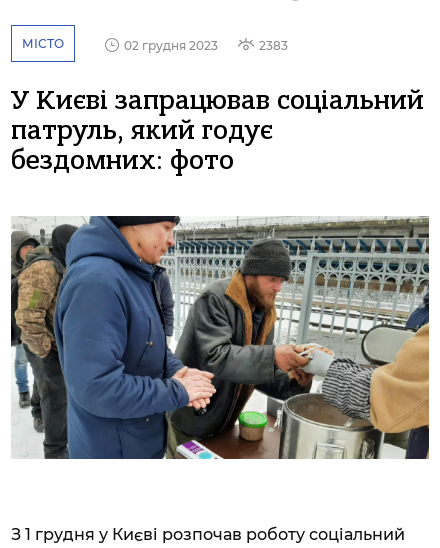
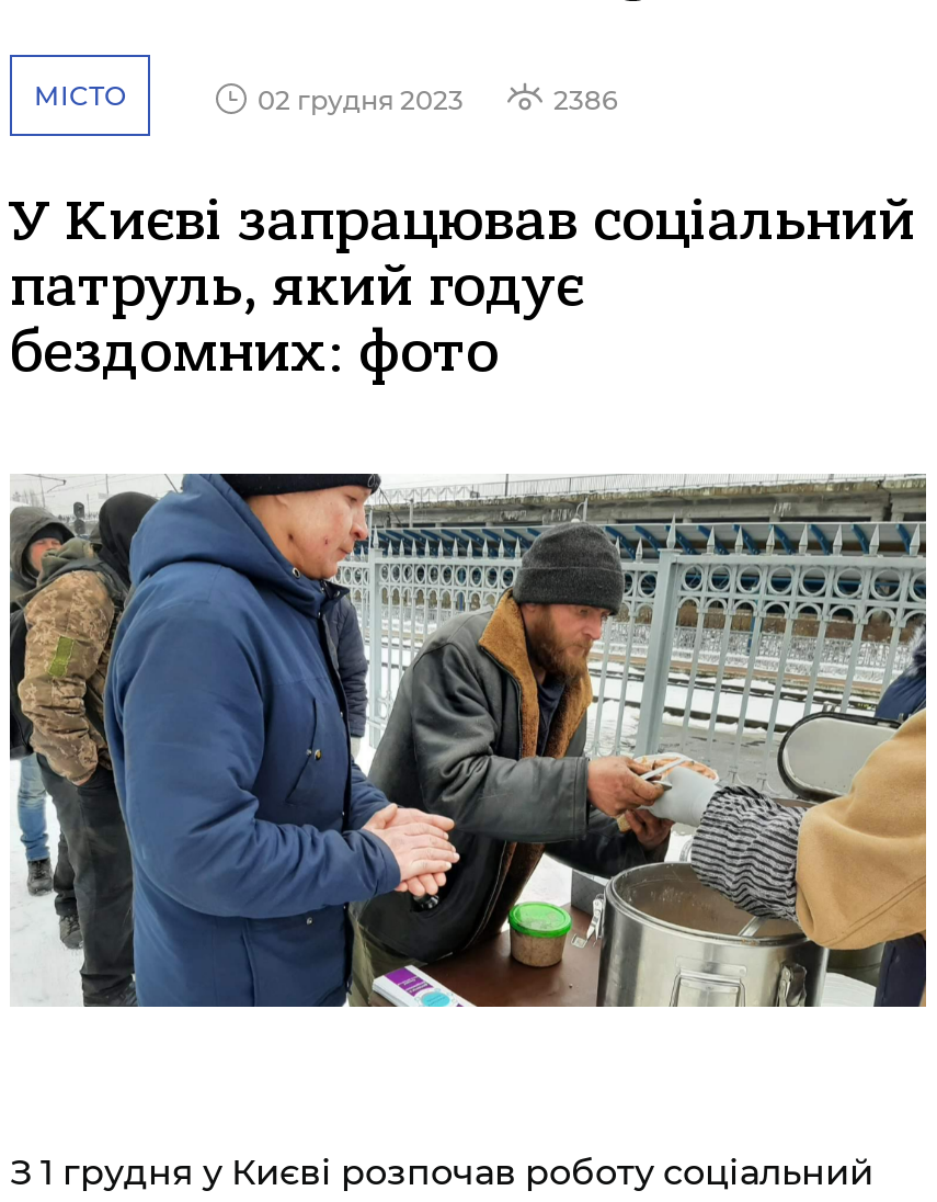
- 2383
+ 2386
